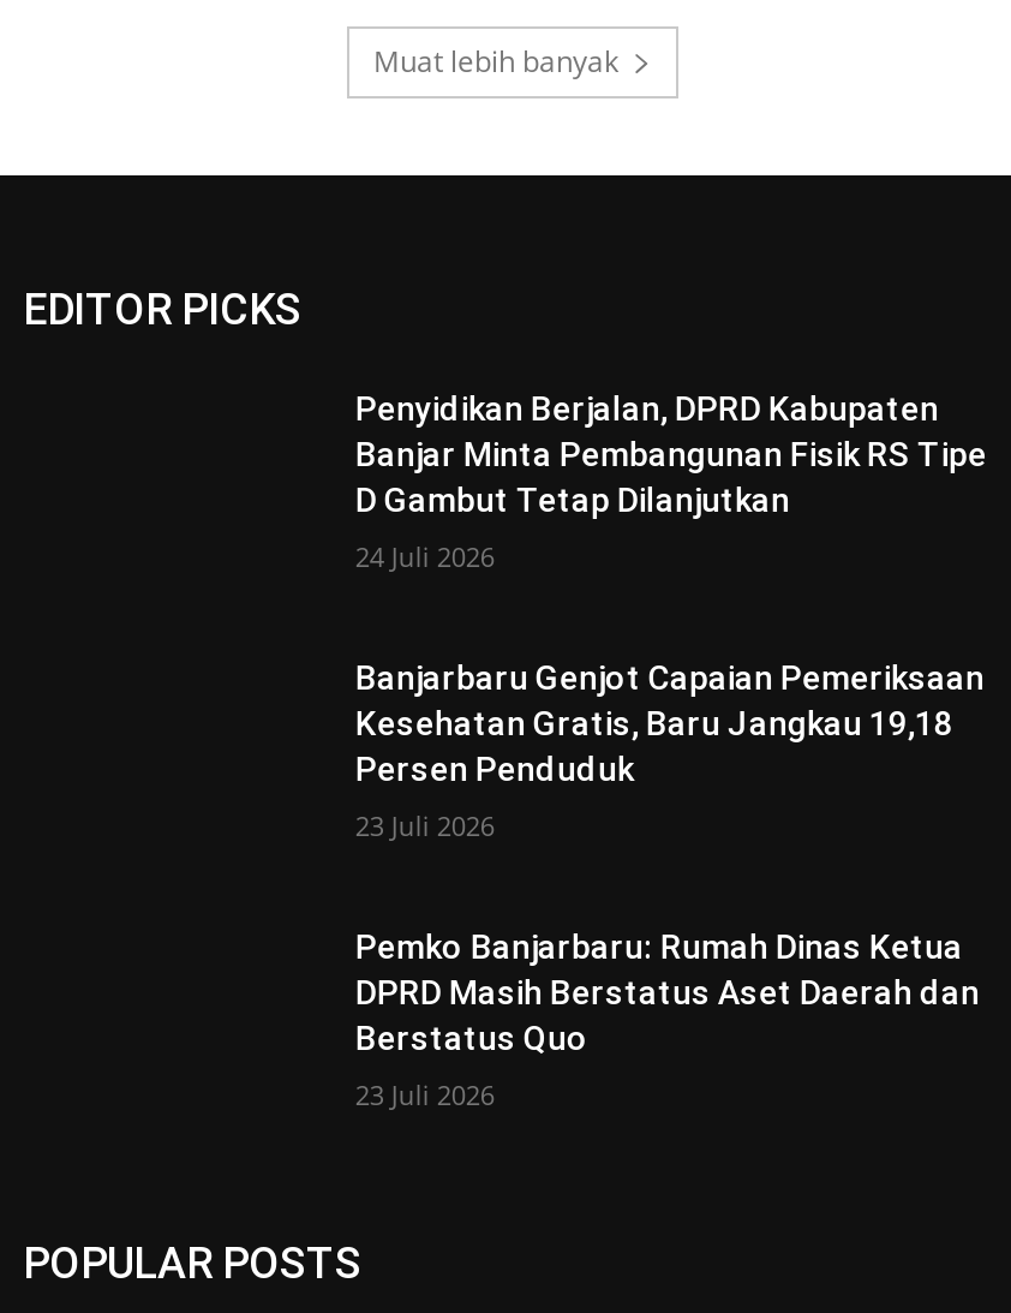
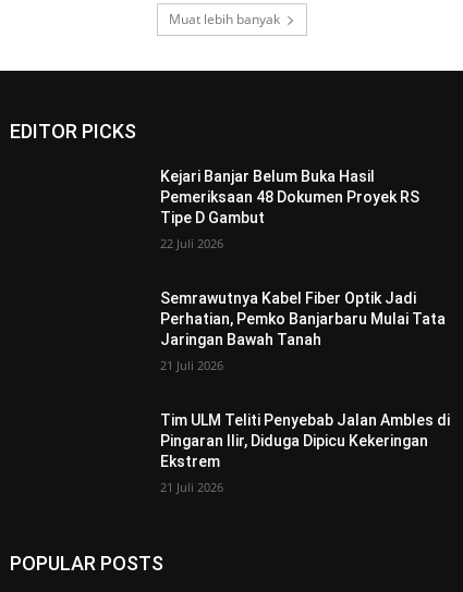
- Penyidikan Berjalan, DPRD Kabupaten
- Banjar Minta Pembangunan Fisik RS Tipe
- D Gambut Tetap Dilanjutkan
+ Kejari Banjar Belum Buka Hasil
+ Pemeriksaan 48 Dokumen Proyek RS
+ Tipe D Gambut

- 24 Juli 2026
+ 22 Juli 2026

- Banjarbaru Genjot Capaian Pemeriksaan
- Kesehatan Gratis, Baru Jangkau 19,18
- Persen Penduduk
+ Semrawutnya Kabel Fiber Optik Jadi
+ Perhatian, Pemko Banjarbaru Mulai Tata
+ Jaringan Bawah Tanah

- 23 Juli 2026
+ 21 Juli 2026

- Pemko Banjarbaru: Rumah Dinas Ketua
- DPRD Masih Berstatus Aset Daerah dan
- Berstatus Quo
+ Tim ULM Teliti Penyebab Jalan Ambles di
+ Pingaran Ilir, Diduga Dipicu Kekeringan
+ Ekstrem

- 23 Juli 2026
+ 21 Juli 2026
